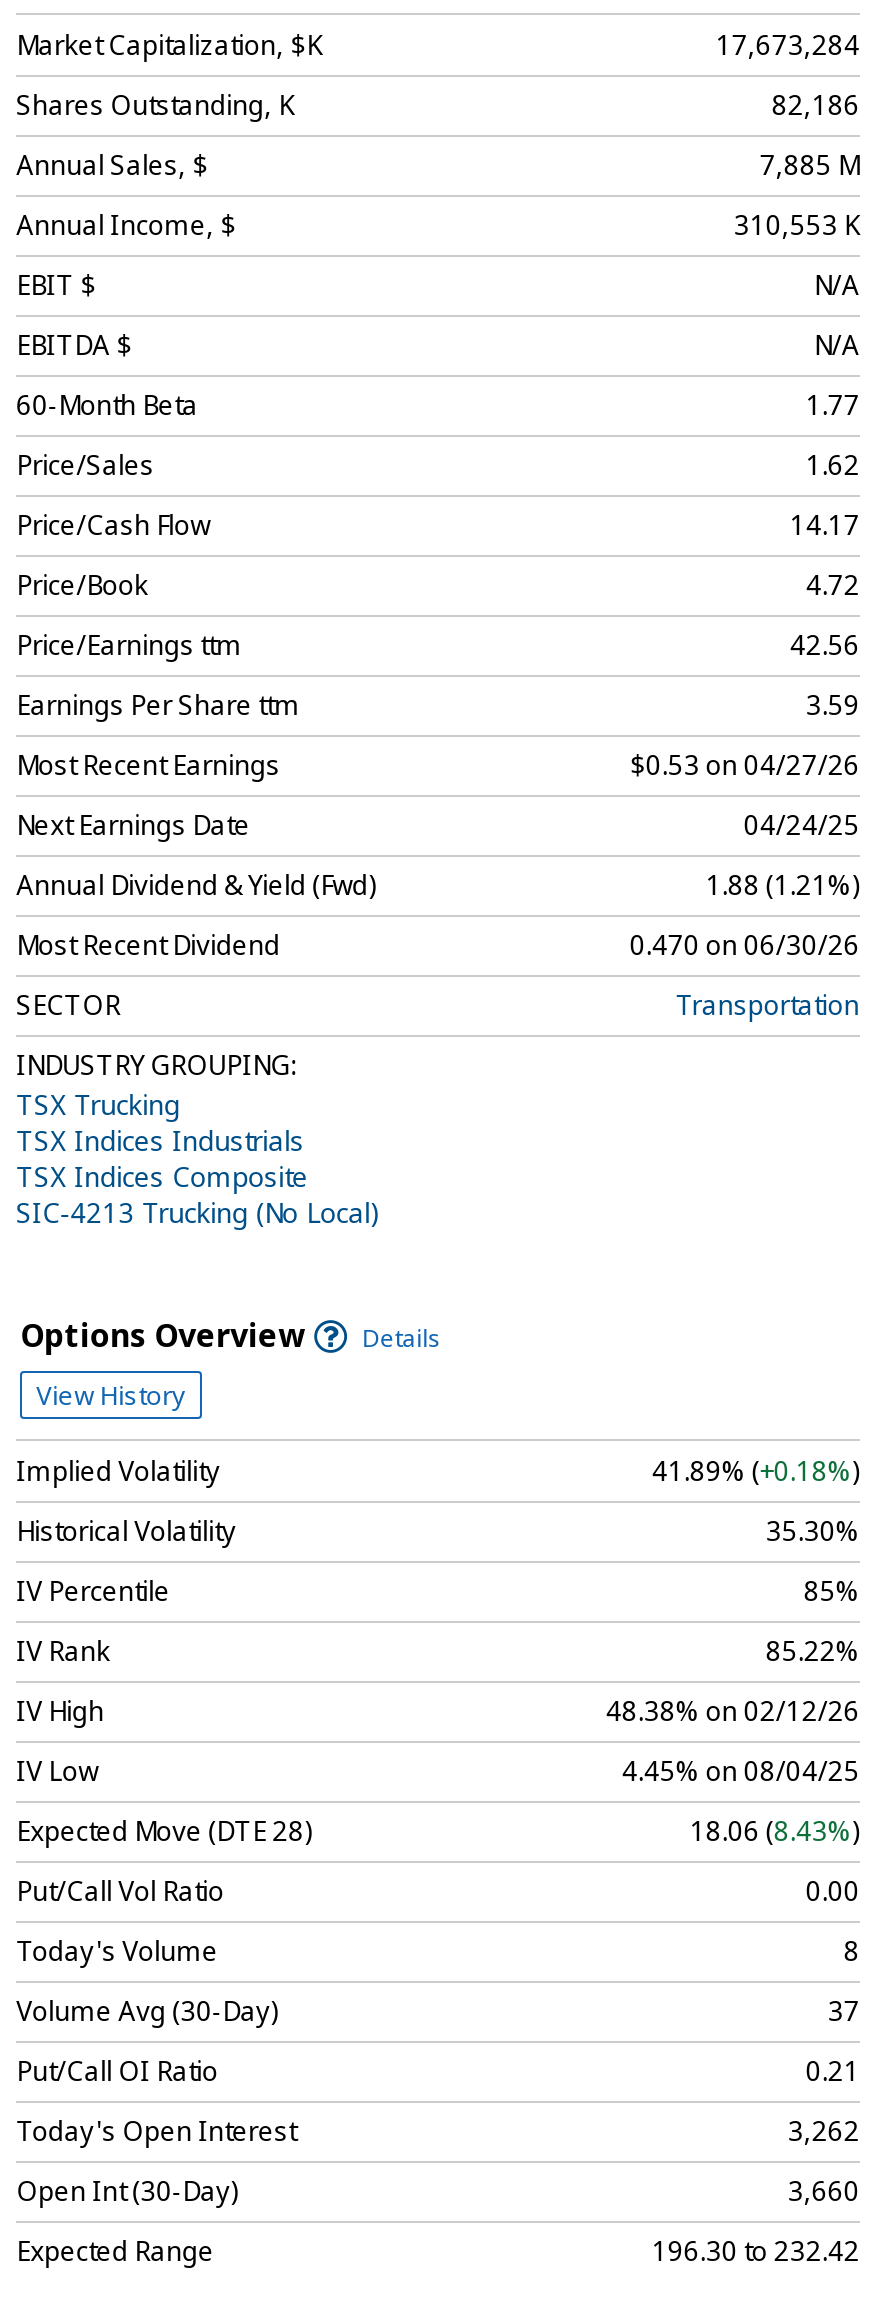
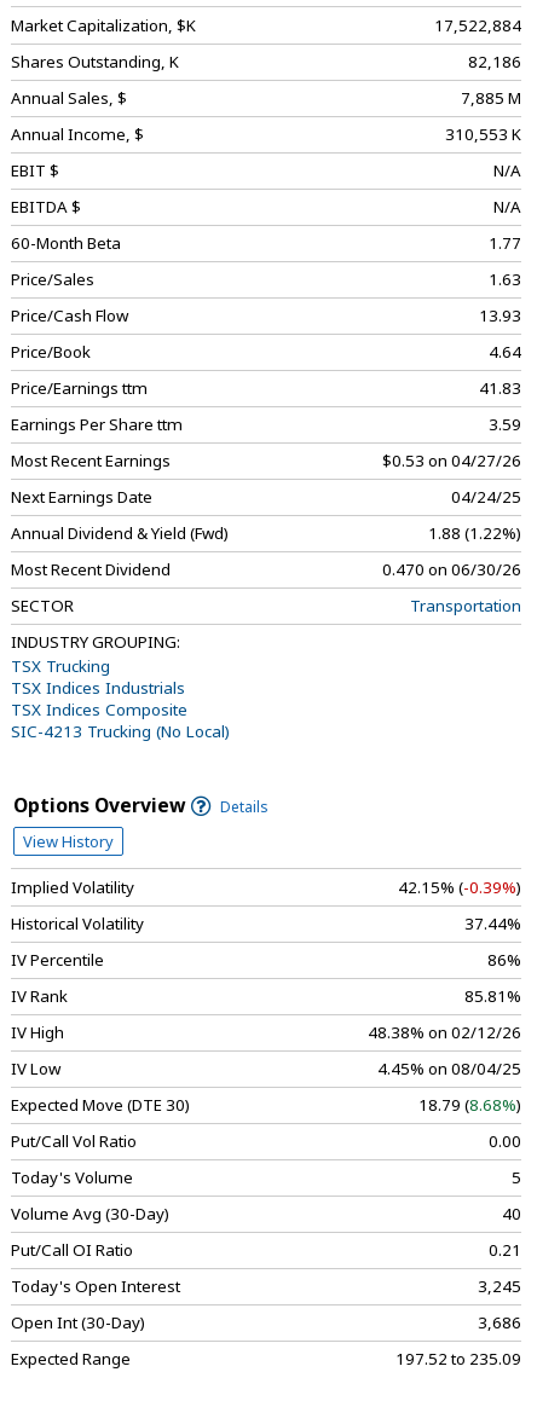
- 17,673,284
+ 17,522,884

- 1.62
+ 1.63

- 14.17
+ 13.93

- 4.72
+ 4.64

- 42.56
+ 41.83

- 1.88 (1.21%)
+ 1.88 (1.22%)

- 41.89% (+0.18%)
+ 42.15% (-0.39%)

- 35.30%
+ 37.44%

- 85%
+ 86%

- 85.22%
+ 85.81%

- Expected Move (DTE 28)
+ Expected Move (DTE 30)

- 18.06 (8.43%)
+ 18.79 (8.68%)

- 8
+ 5

- 37
+ 40

- 3,262
+ 3,245

- 3,660
+ 3,686

- 196.30 to 232.42
+ 197.52 to 235.09
